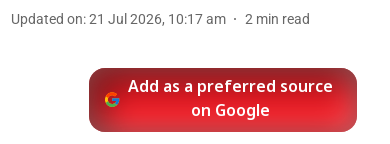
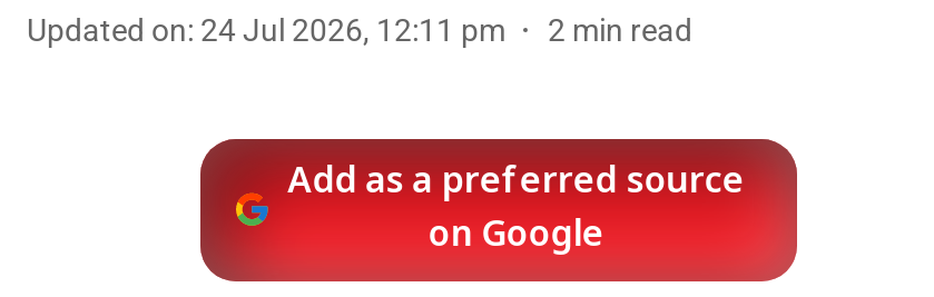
- Updated on: 21 Jul 2026, 10:17 am
+ Updated on: 24 Jul 2026, 12:11 pm
